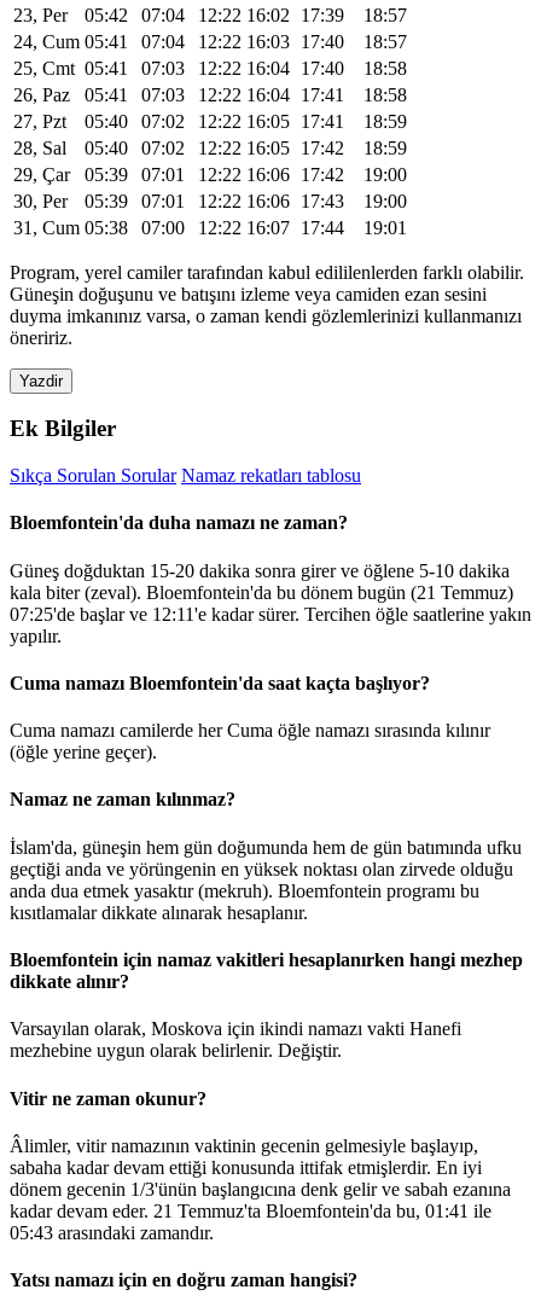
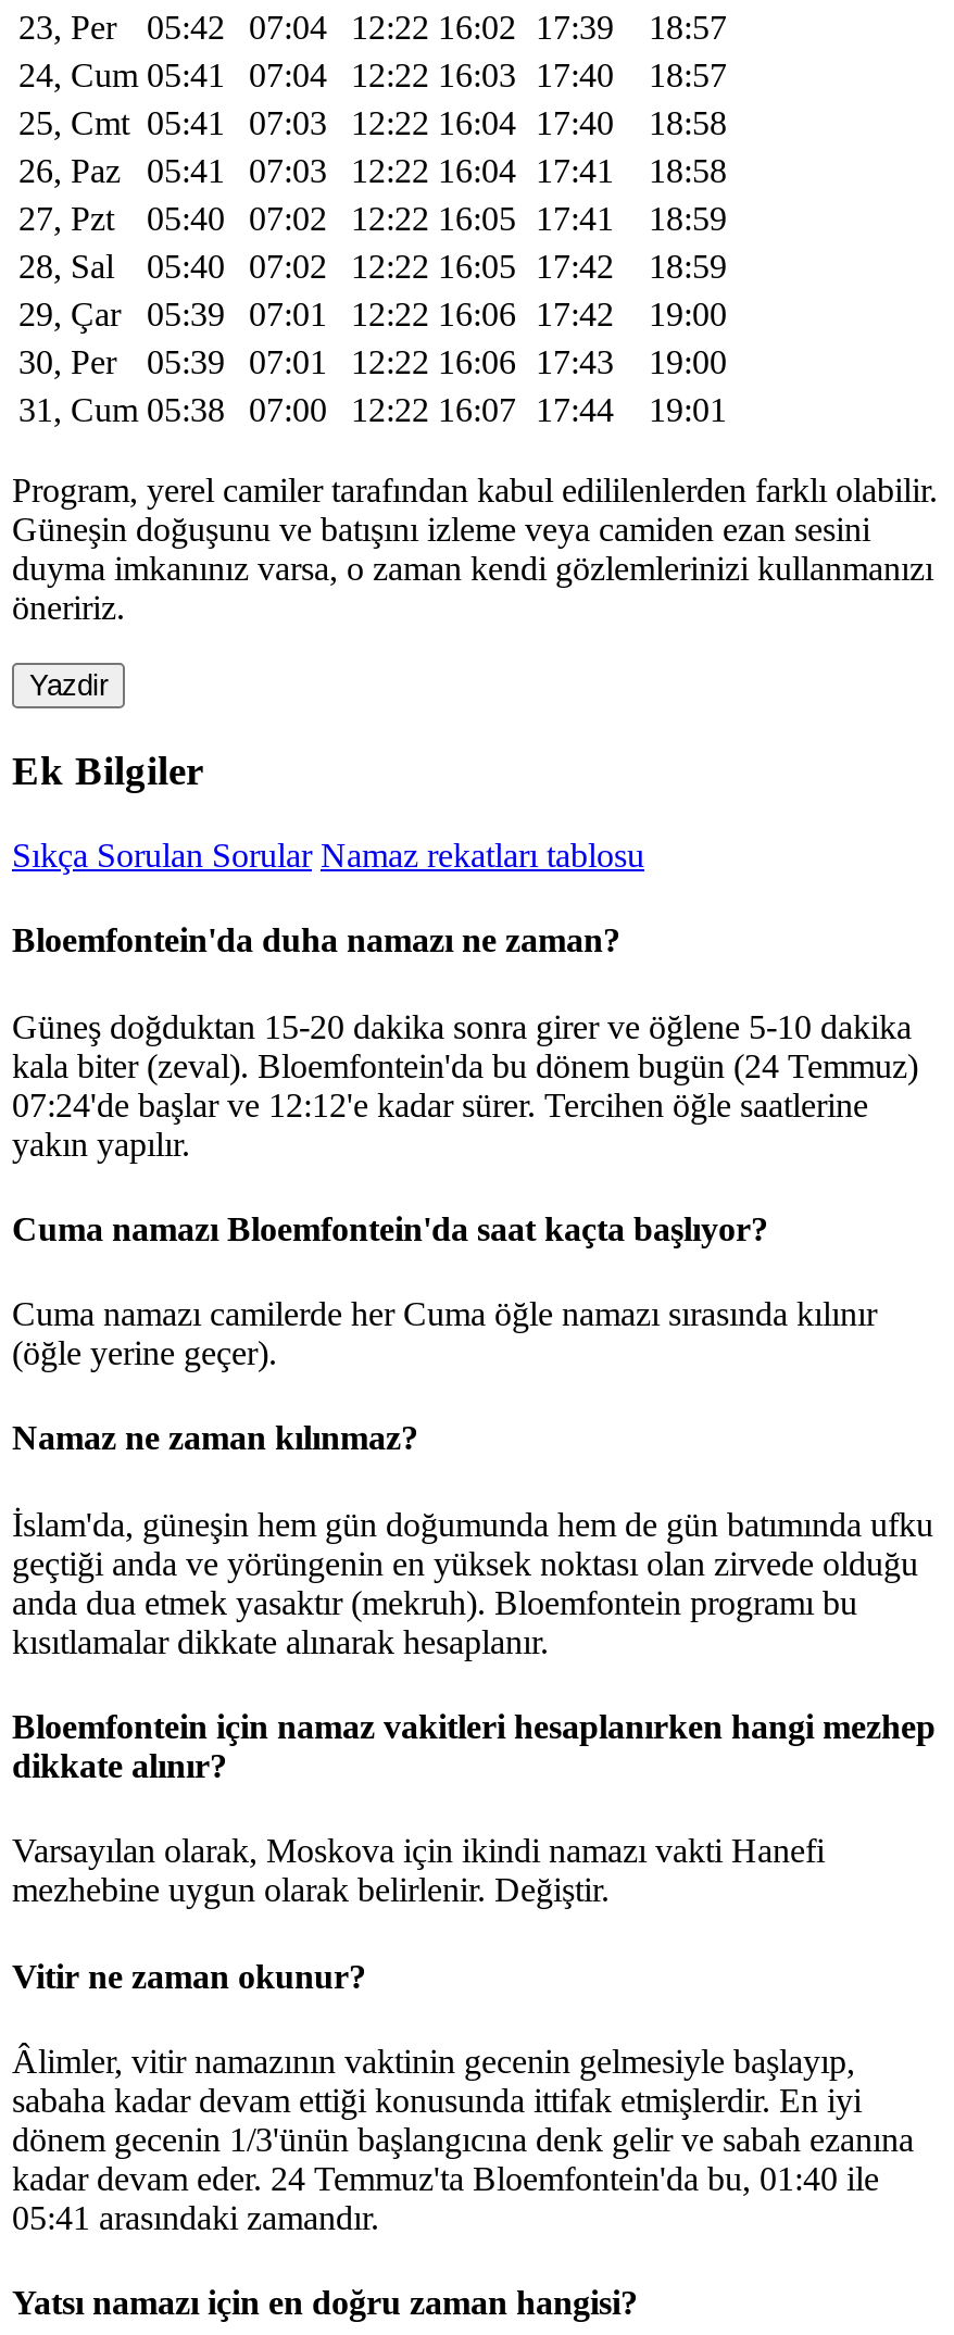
- kala biter (zeval). Bloemfontein'da bu dönem bugün (21 Temmuz)
- 07:25'de başlar ve 12:11'e kadar sürer. Tercihen öğle saatlerine yakın
- yapılır.
+ kala biter (zeval). Bloemfontein'da bu dönem bugün (24 Temmuz)
+ 07:24'de başlar ve 12:12'e kadar sürer. Tercihen öğle saatlerine
+ yakın yapılır.

- kadar devam eder. 21 Temmuz'ta Bloemfontein'da bu, 01:41 ile
+ kadar devam eder. 24 Temmuz'ta Bloemfontein'da bu, 01:40 ile

- 05:43 arasındaki zamandır.
+ 05:41 arasındaki zamandır.
